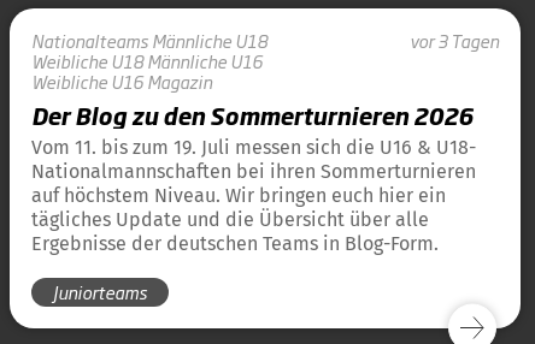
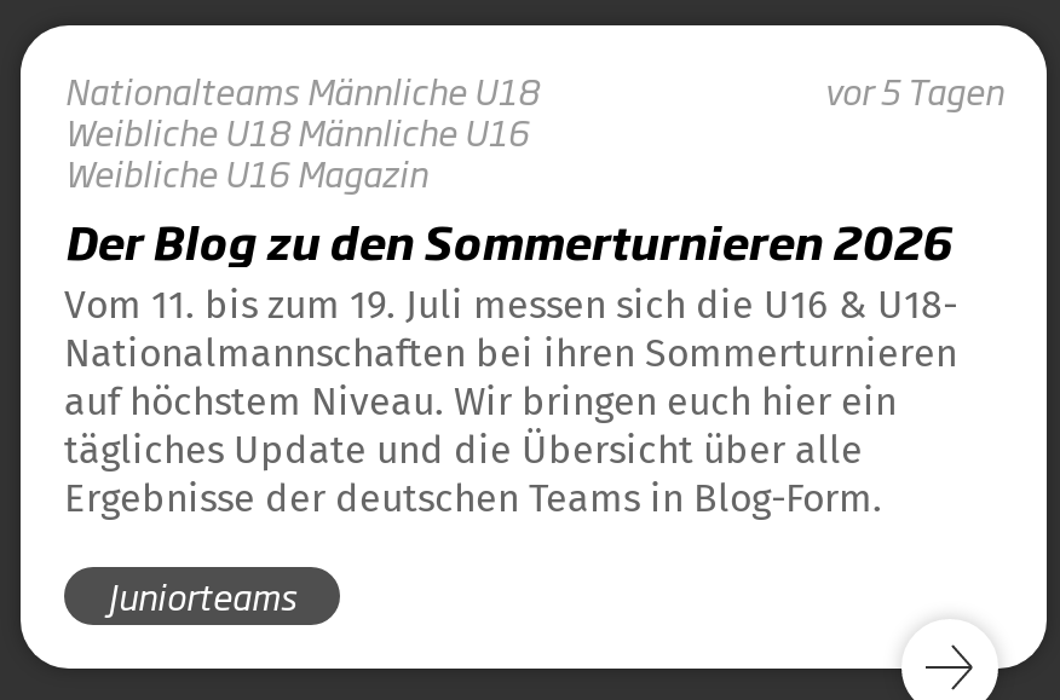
- vor 3 Tagen
+ vor 5 Tagen
